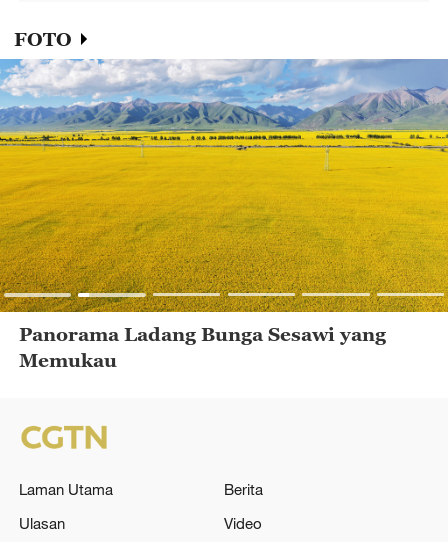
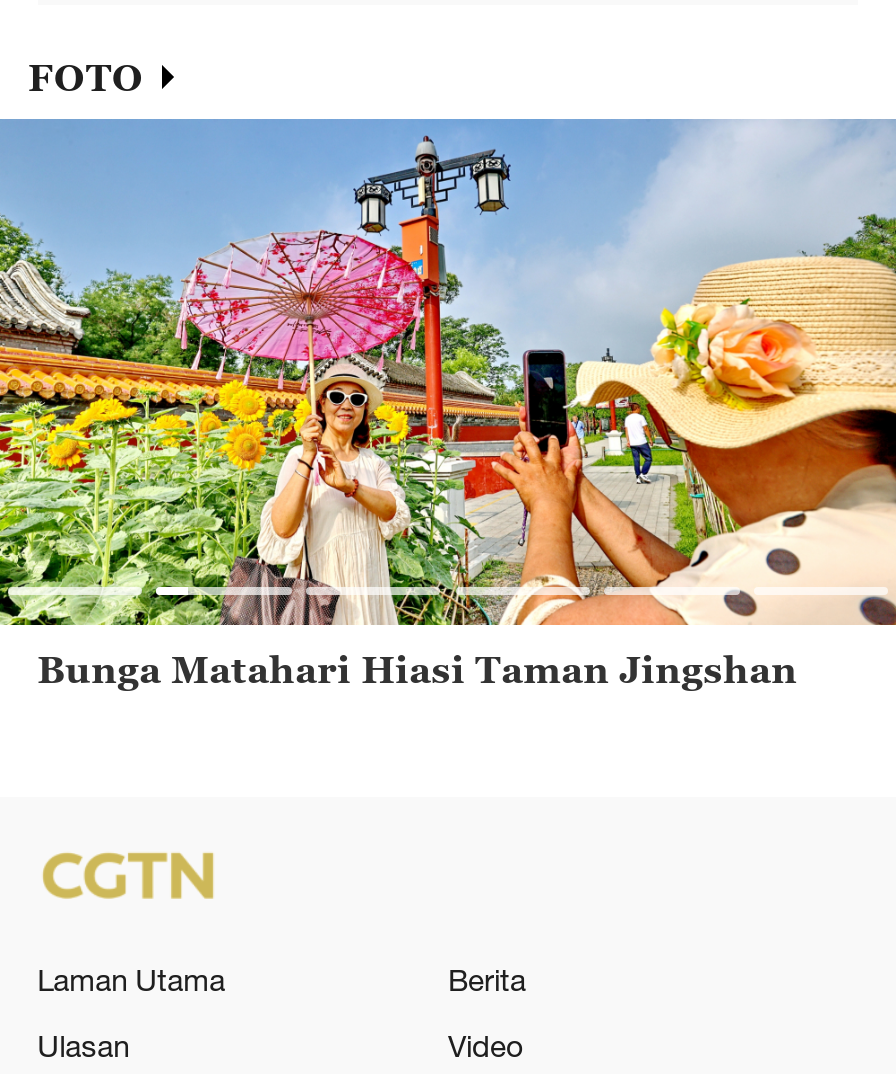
- [image]
- Panorama Ladang Bunga Sesawi yang
- Memukau
+ [image]
+ Bunga Matahari Hiasi Taman Jingshan
